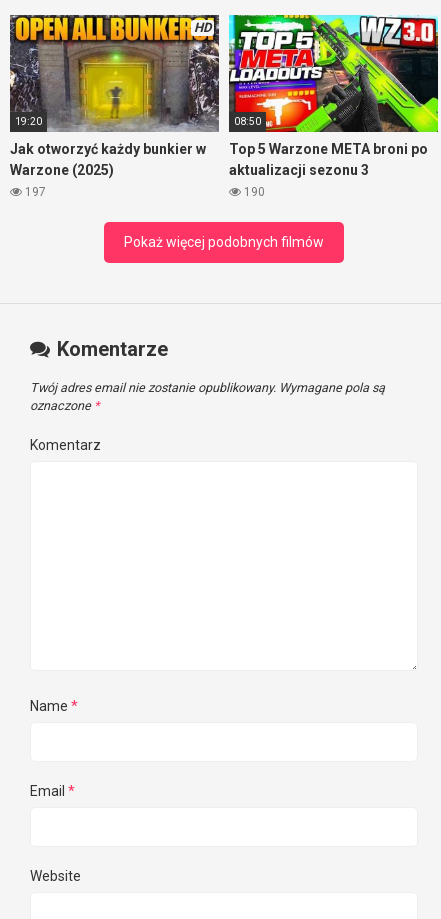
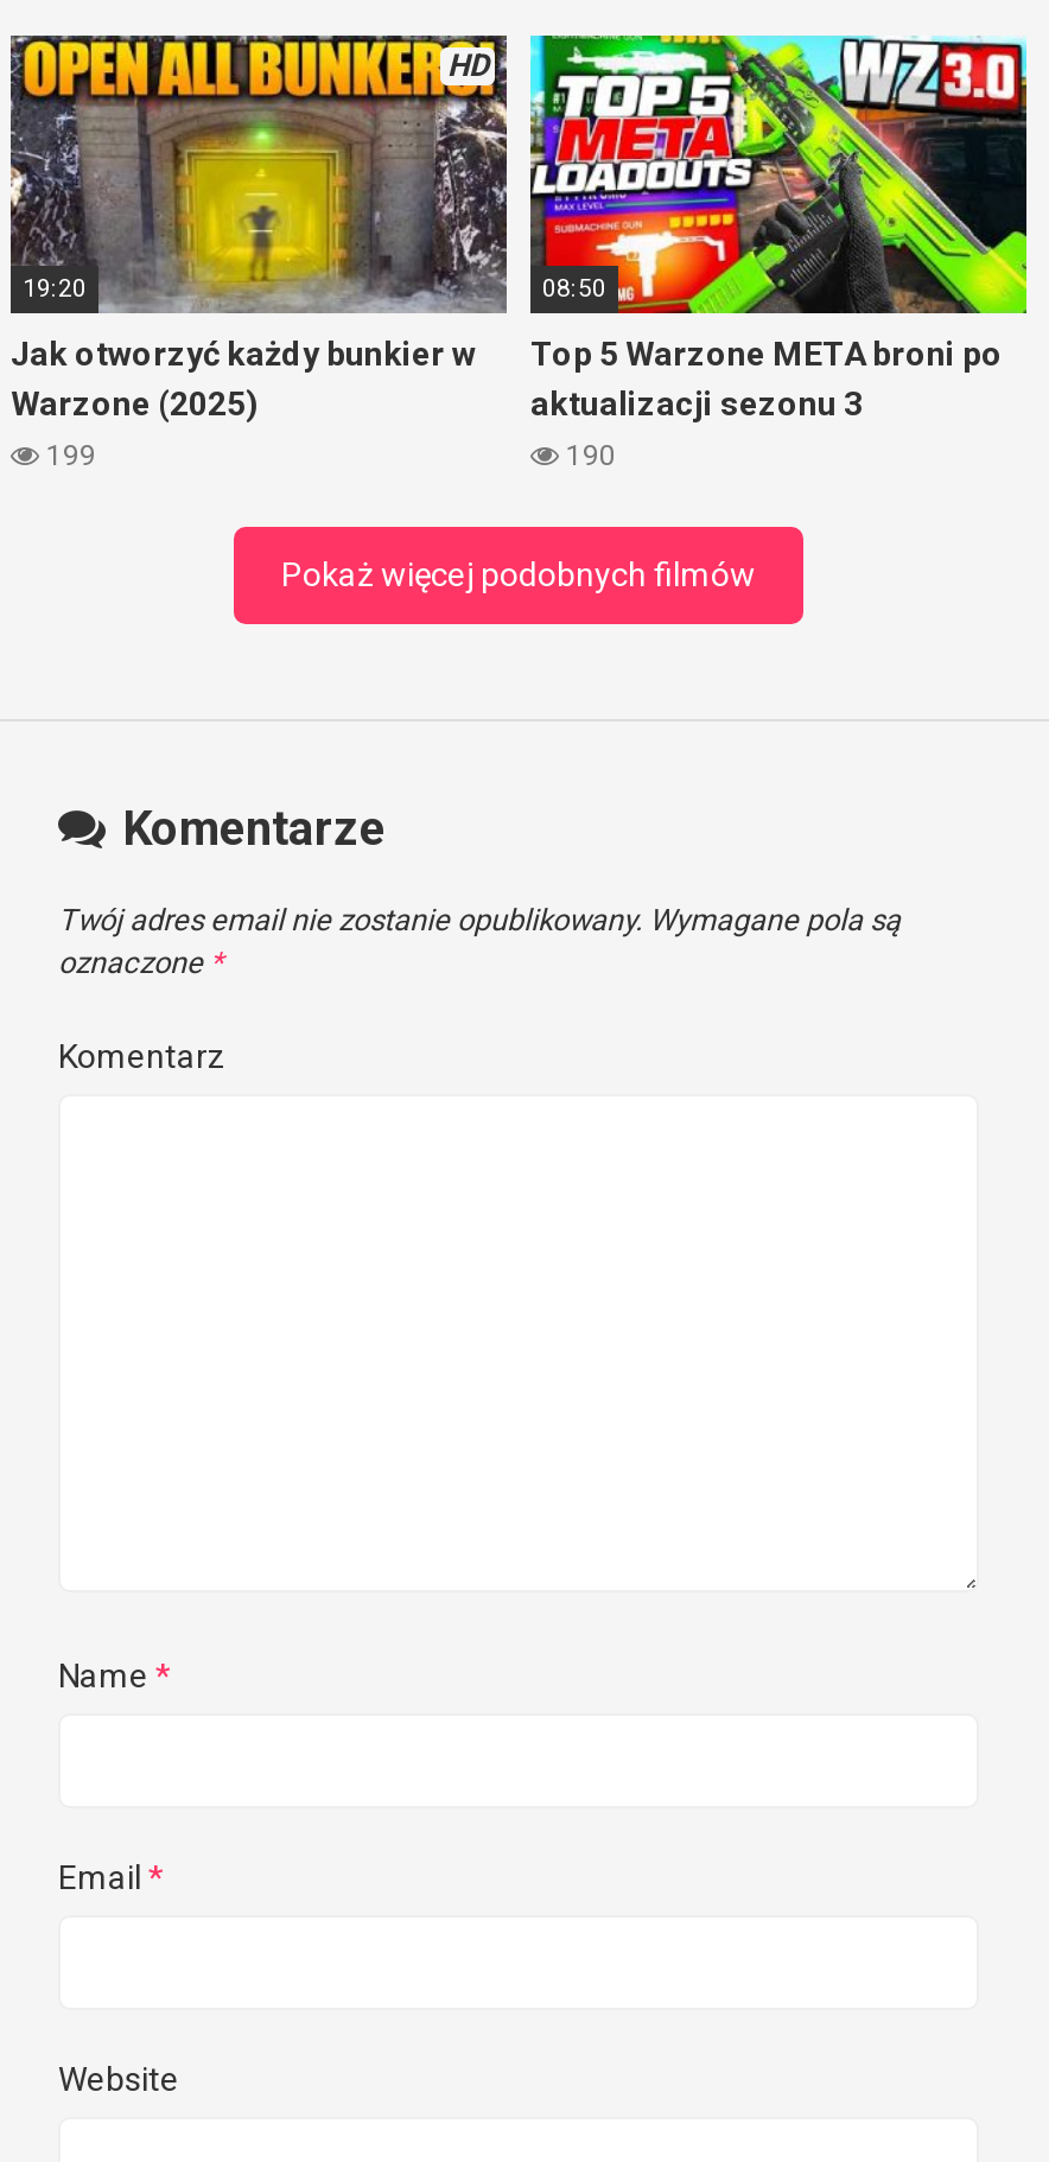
- 197
+ 199
